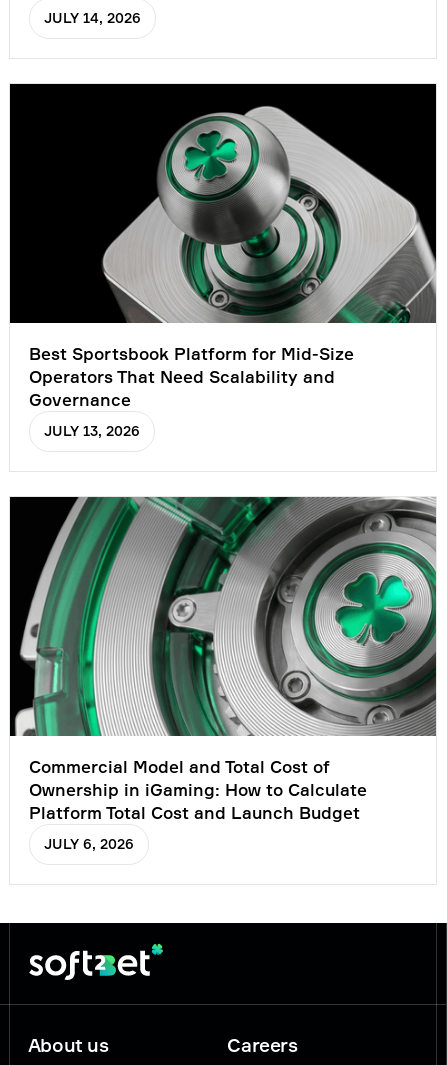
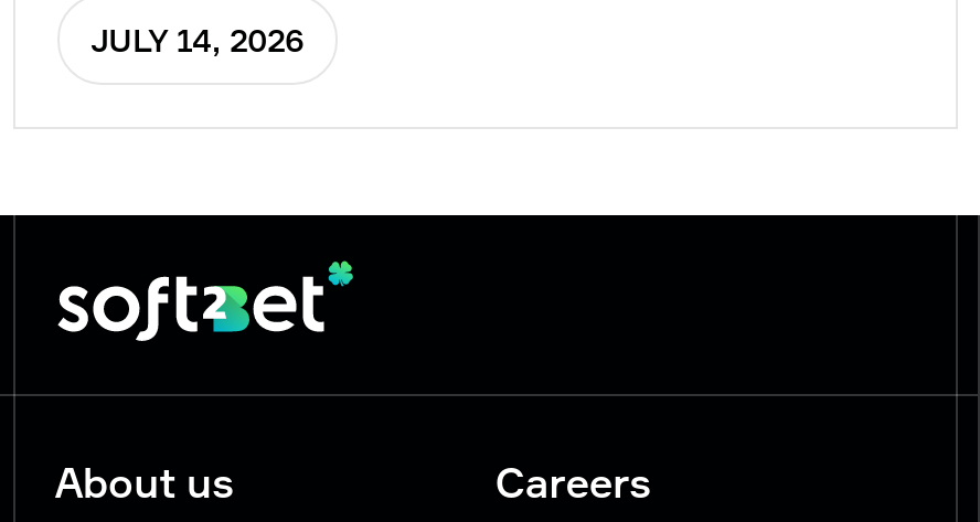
- [image]
- Best Sportsbook Platform for Mid-Size
- Operators That Need Scalability and
- Governance
- JULY 13, 2026

- [image]
- Commercial Model and Total Cost of
- Ownership in iGaming: How to Calculate
- Platform Total Cost and Launch Budget
- JULY 6, 2026
